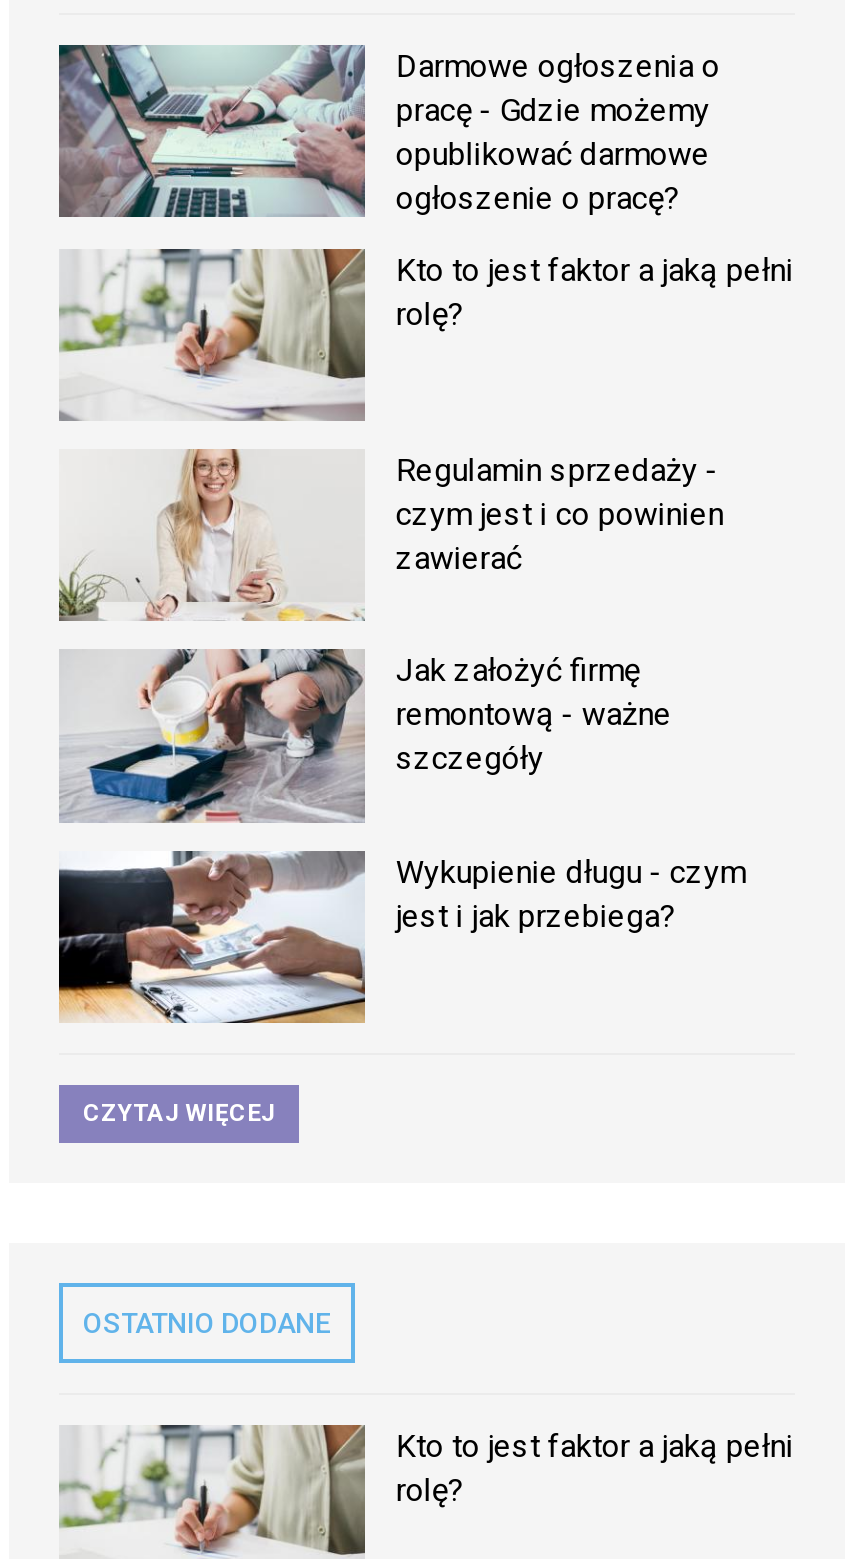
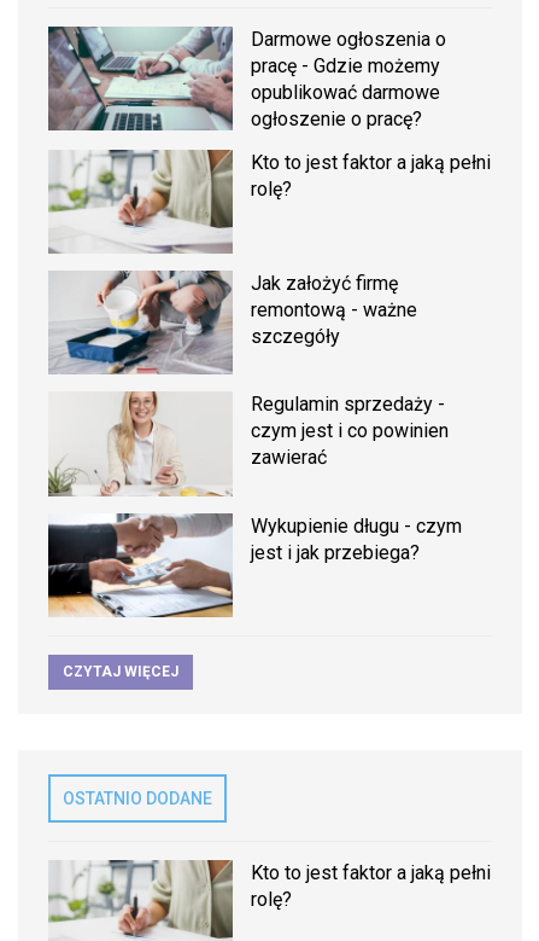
moved down: [image] | Regulamin sprzedaży - | czym jest i co powinien | zawierać

moved up: [image] | Jak założyć firmę | remontową - ważne | szczegóły
